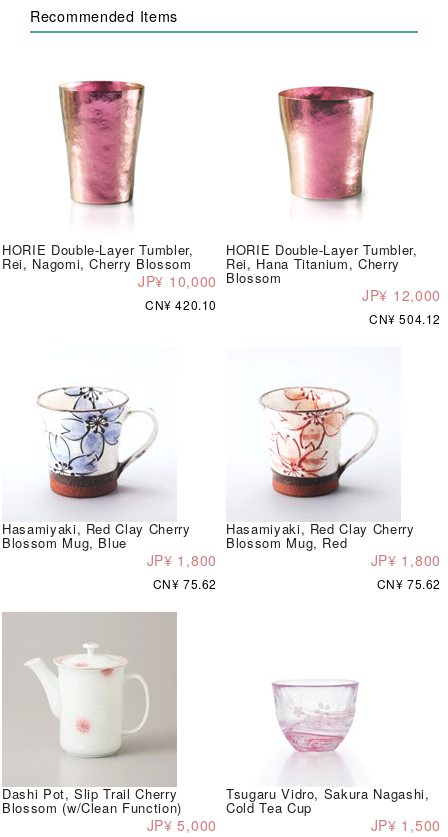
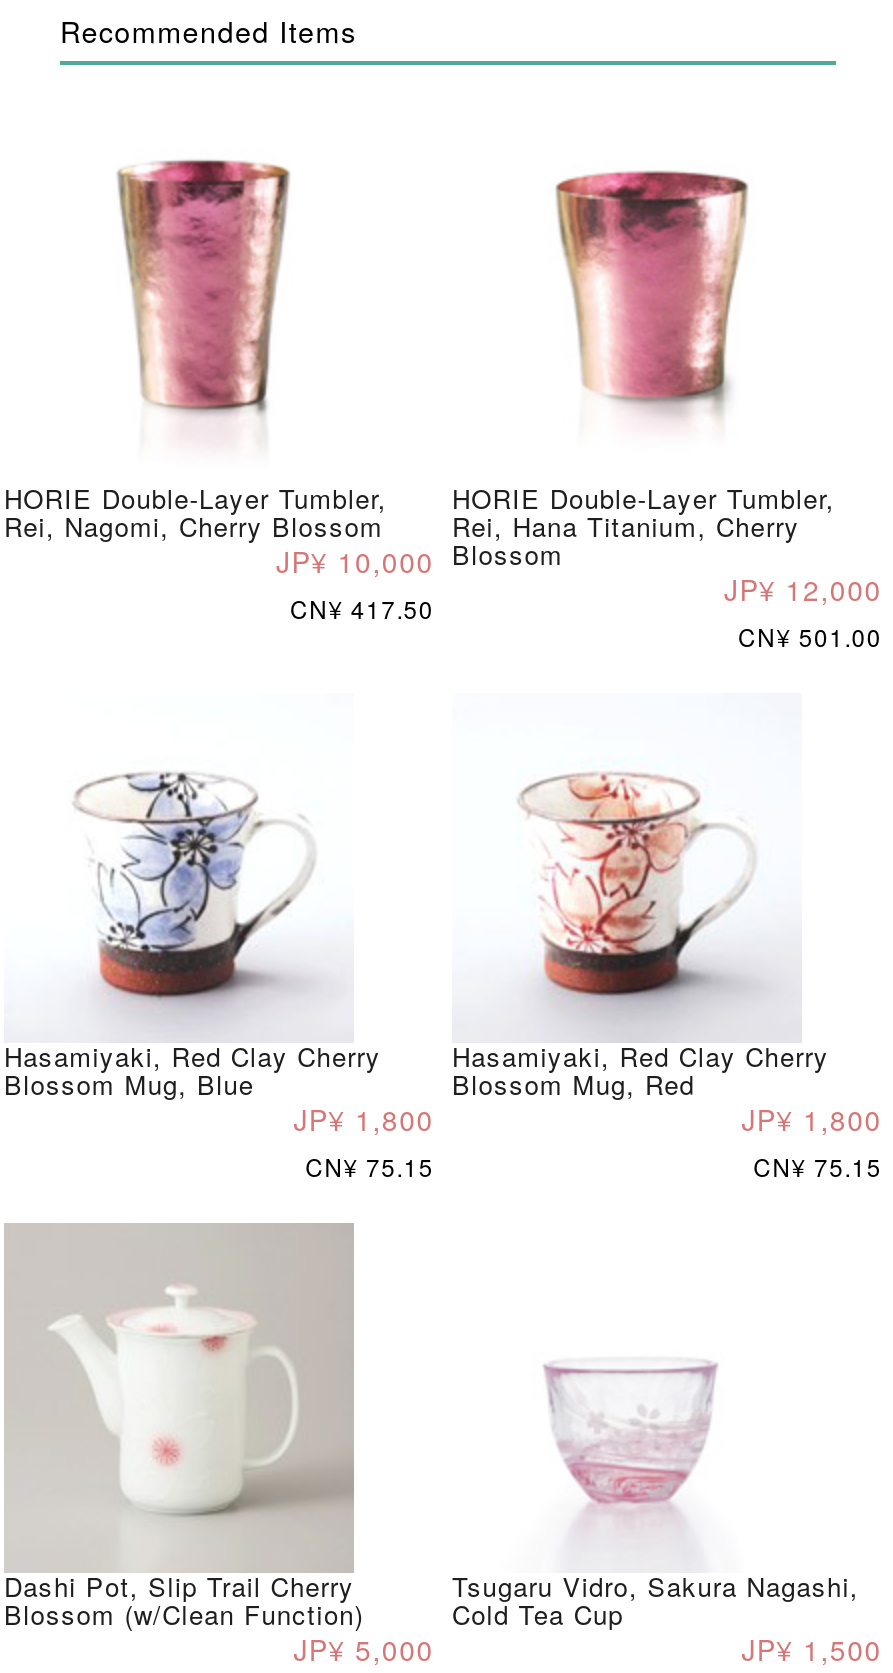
- CN¥ 420.10
+ CN¥ 417.50

- CN¥ 504.12
+ CN¥ 501.00

- CN¥ 75.62
+ CN¥ 75.15

- CN¥ 75.62
+ CN¥ 75.15
